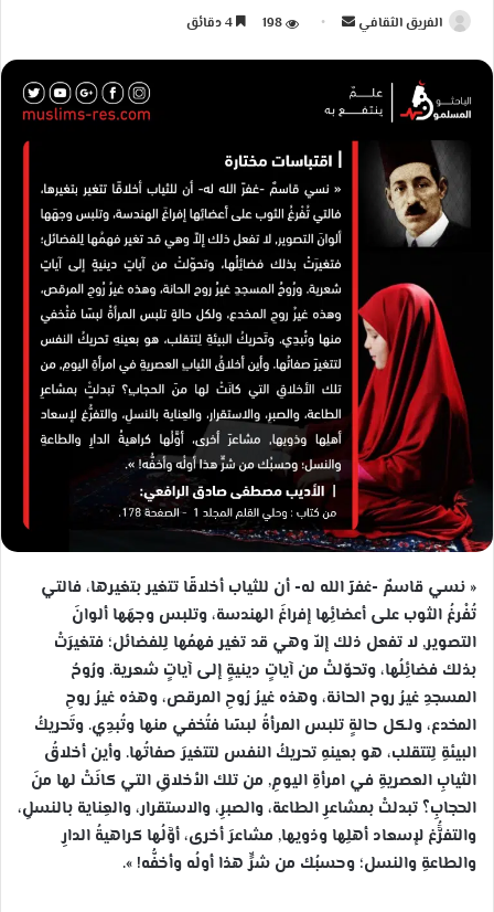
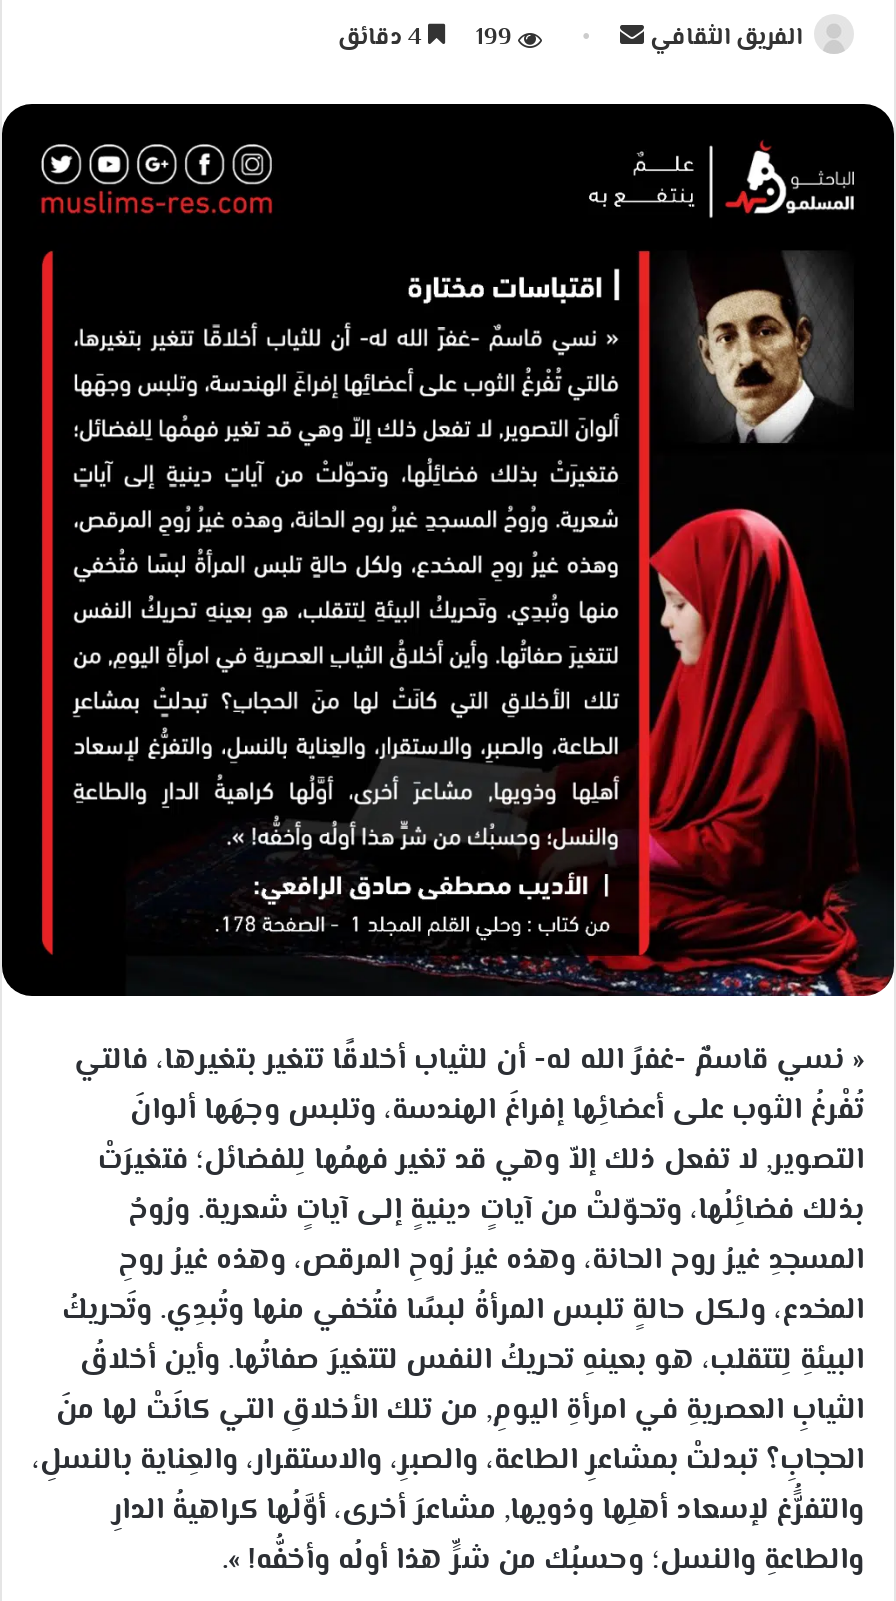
- 198
+ 199
